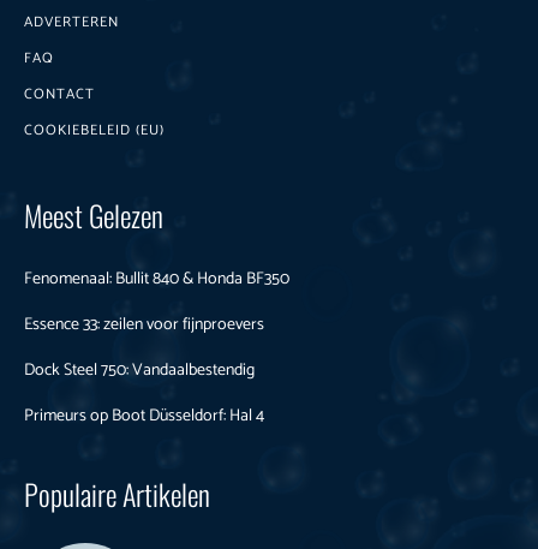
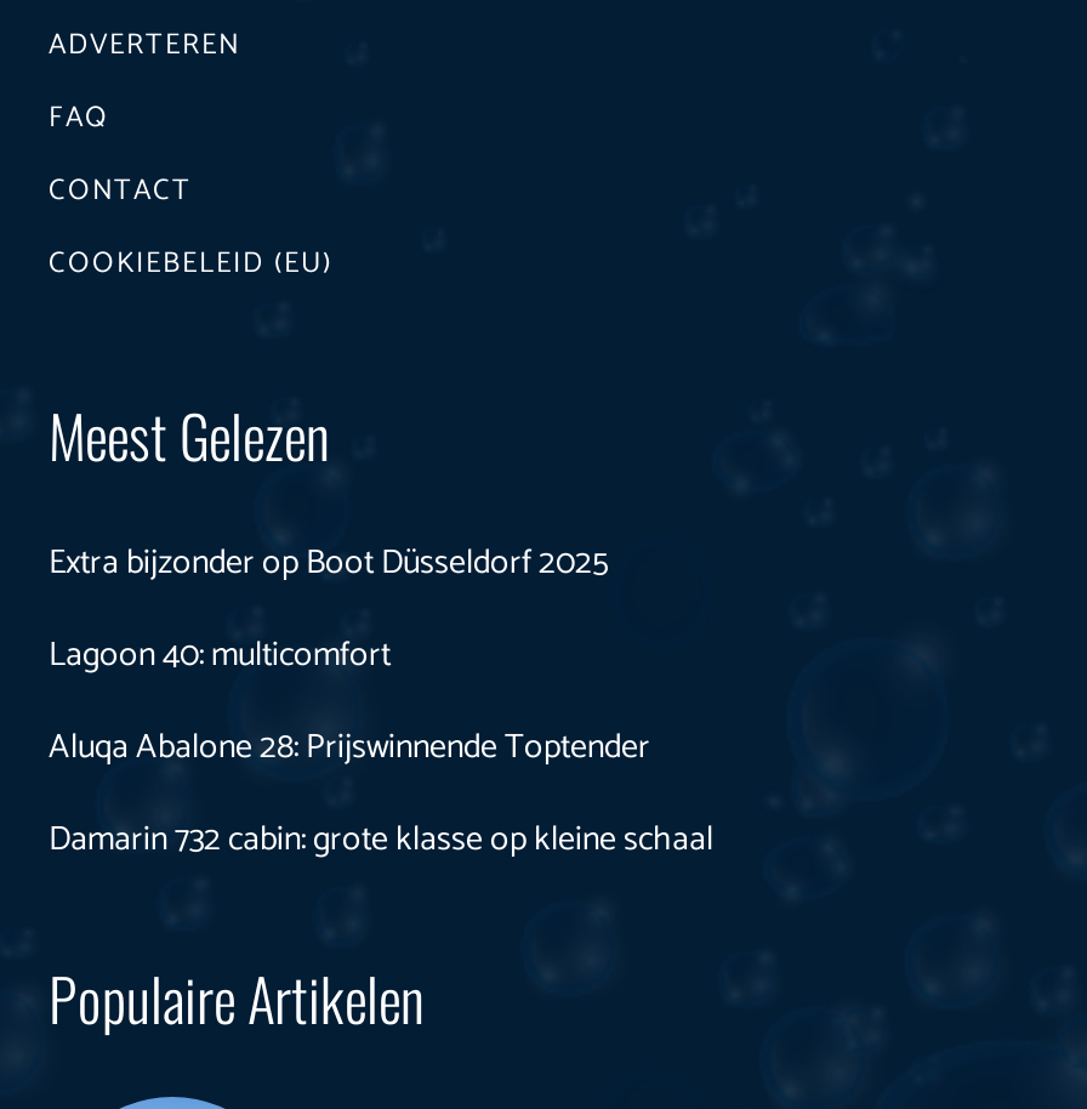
- Fenomenaal: Bullit 840 & Honda BF350
+ Extra bijzonder op Boot Düsseldorf 2025

- Essence 33: zeilen voor fijnproevers
+ Lagoon 40: multicomfort

- Dock Steel 750: Vandaalbestendig
+ Aluqa Abalone 28: Prijswinnende Toptender

- Primeurs op Boot Düsseldorf: Hal 4
+ Damarin 732 cabin: grote klasse op kleine schaal
